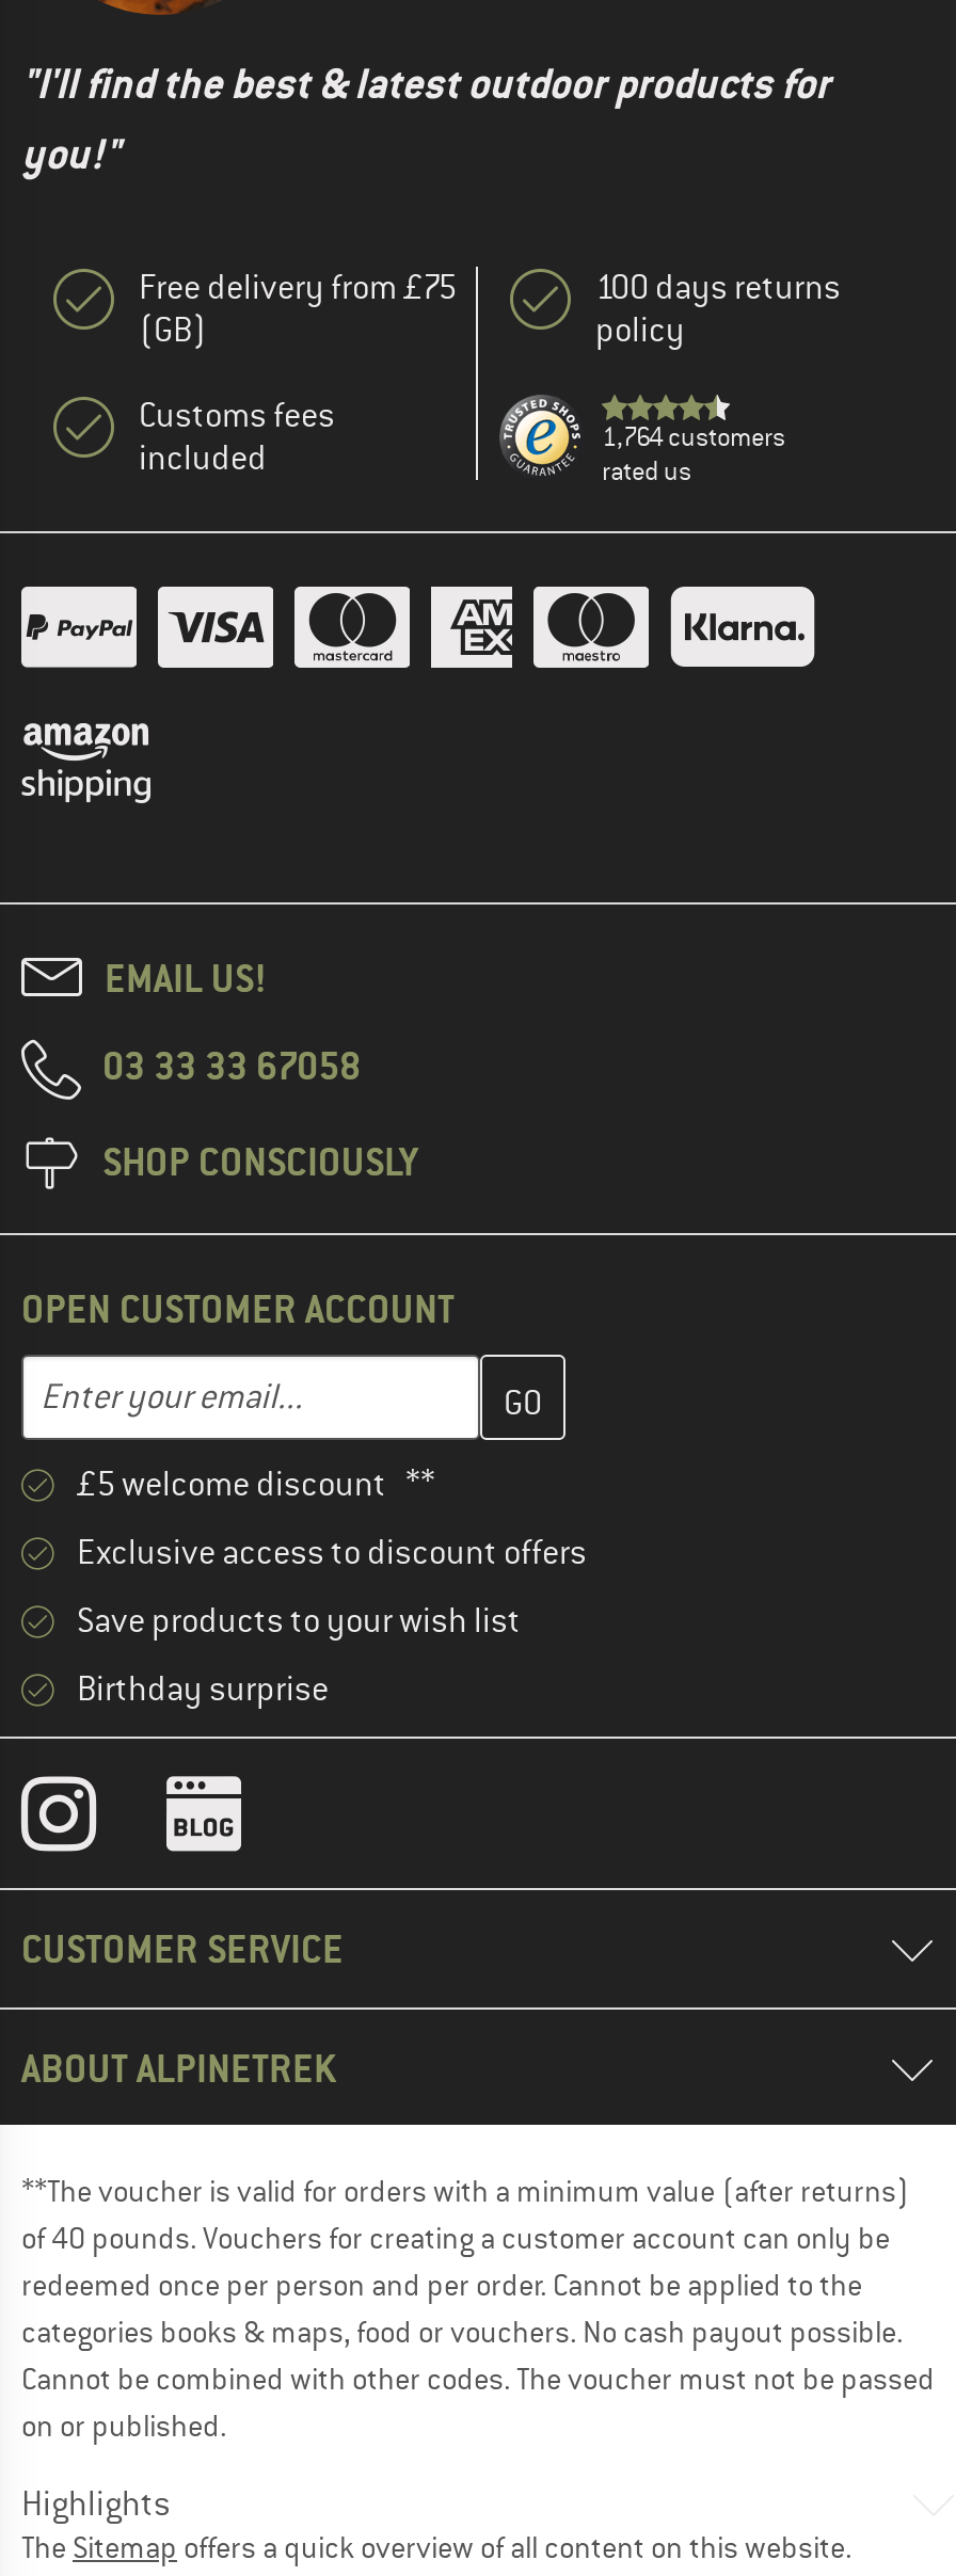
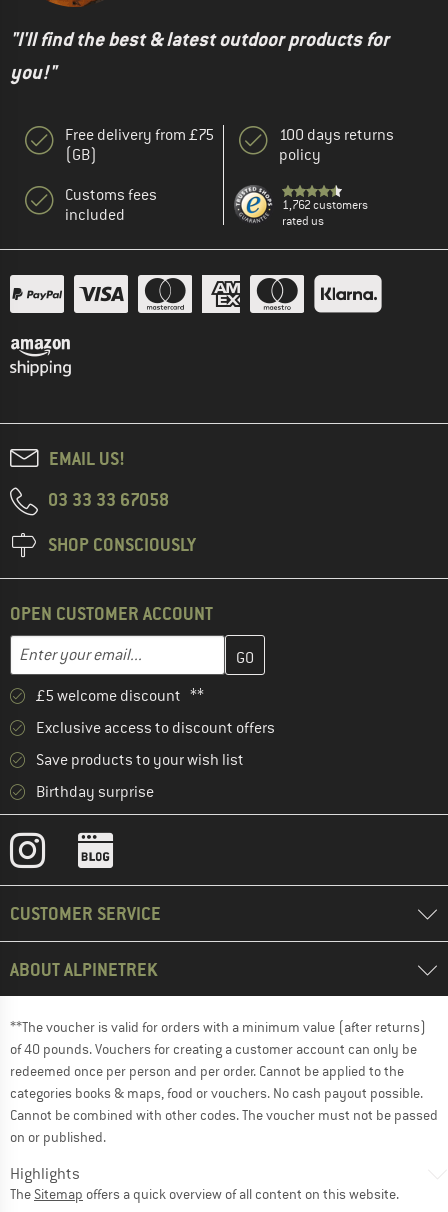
- 1,764 customers
+ 1,762 customers
